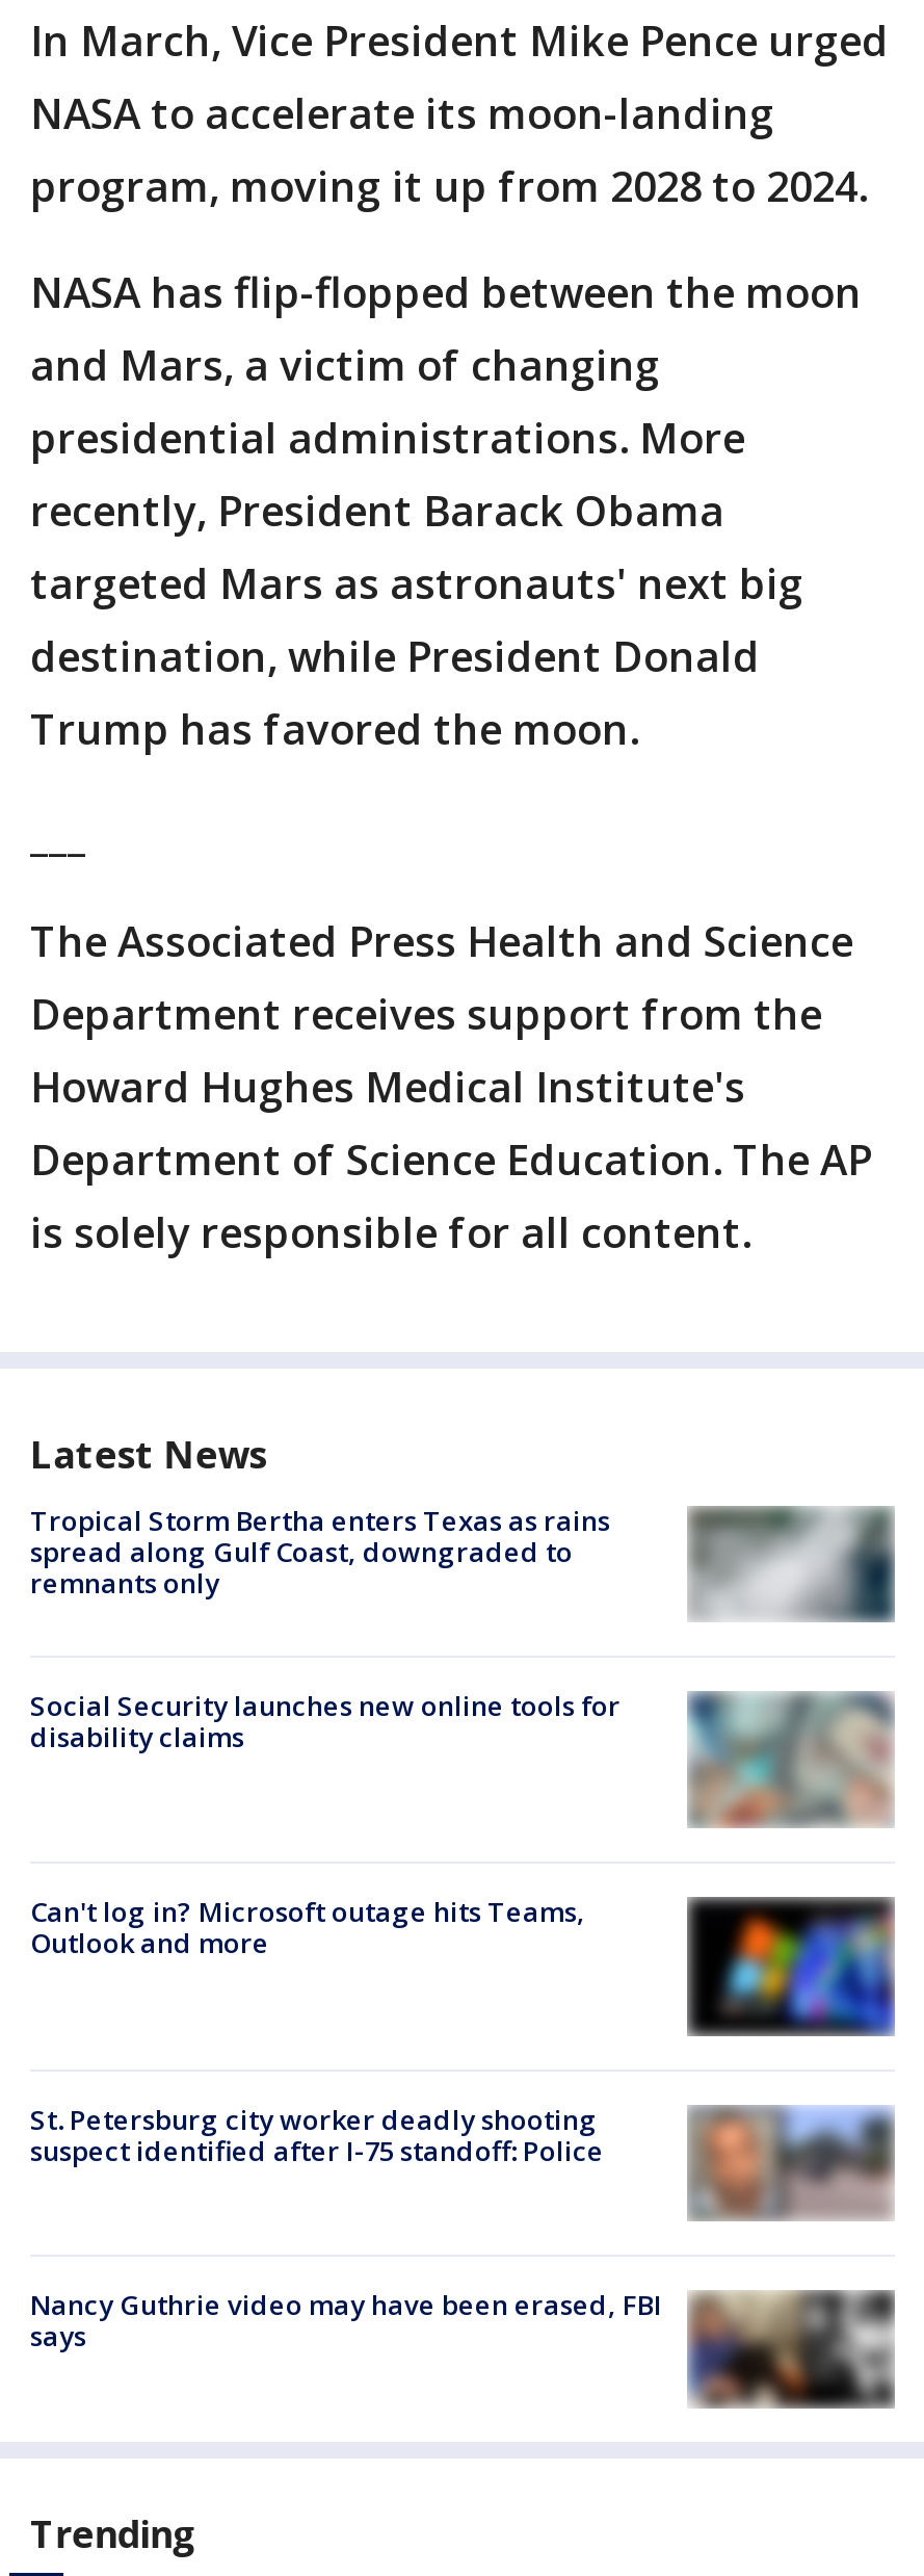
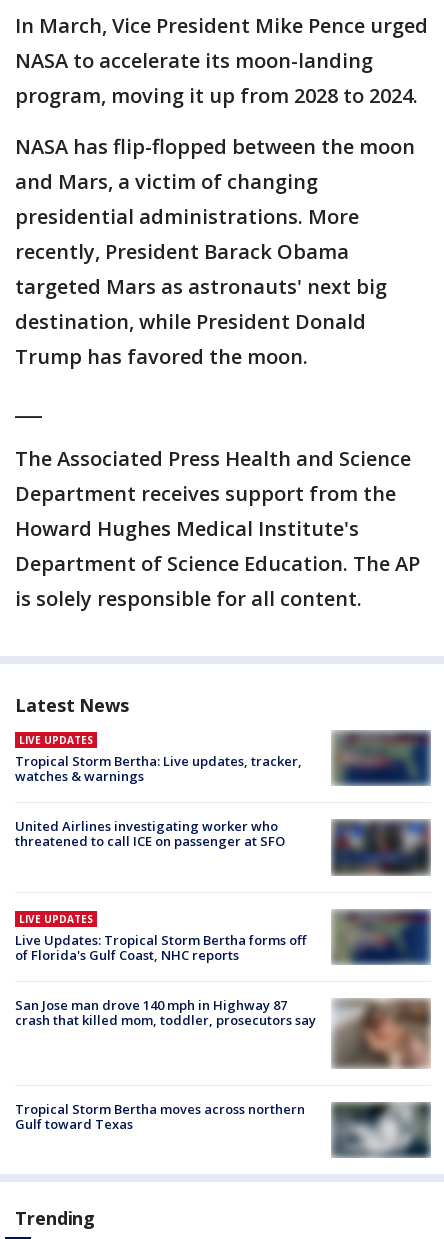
- [image]
- Tropical Storm Bertha enters Texas as rains
- spread along Gulf Coast, downgraded to
- remnants only
+ [image]
+ LIVE UPDATES
+ Tropical Storm Bertha: Live updates, tracker,
+ watches & warnings

- Social Security launches new online tools for
- disability claims
+ United Airlines investigating worker who
+ threatened to call ICE on passenger at SFO

- [image]
+ [image]

- Can't log in? Microsoft outage hits Teams,
- Outlook and more
+ LIVE UPDATES
+ Live Updates: Tropical Storm Bertha forms off
+ of Florida's Gulf Coast, NHC reports

- [image]
+ [image]

- [image]
+ [image]

- St. Petersburg city worker deadly shooting
- suspect identified after I-75 standoff: Police
+ San Jose man drove 140 mph in Highway 87
+ crash that killed mom, toddler, prosecutors say

- [image]
- Nancy Guthrie video may have been erased, FBI
- says
+ [image]
+ Tropical Storm Bertha moves across northern
+ Gulf toward Texas
